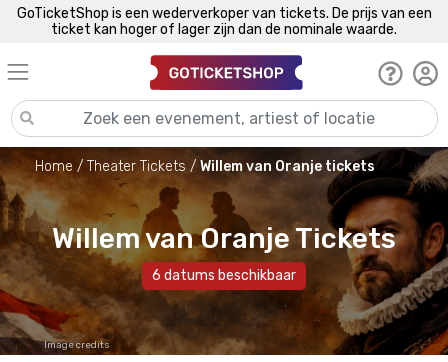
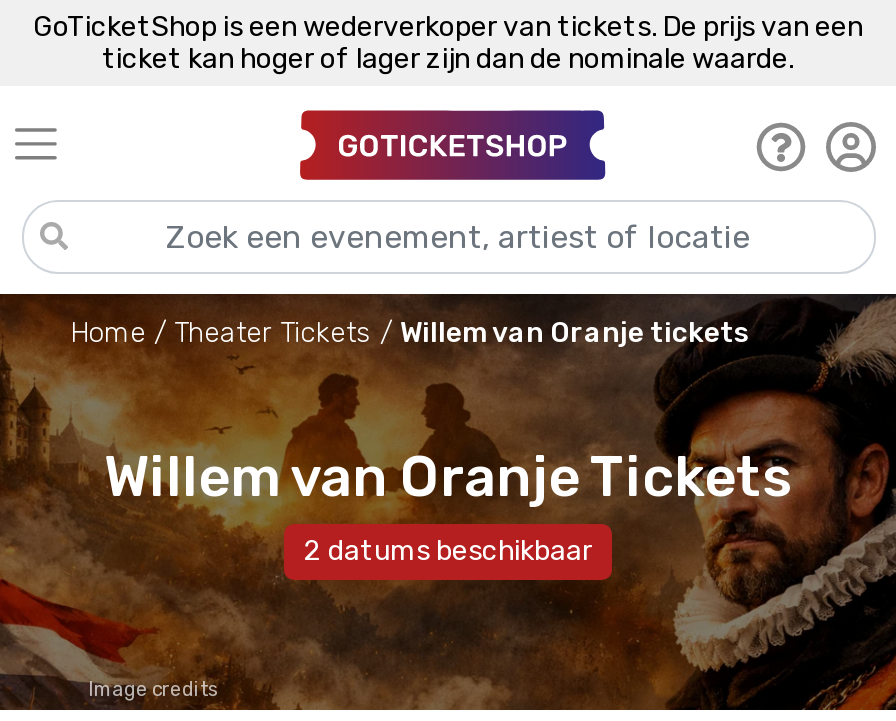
- 6 datums beschikbaar
+ 2 datums beschikbaar
